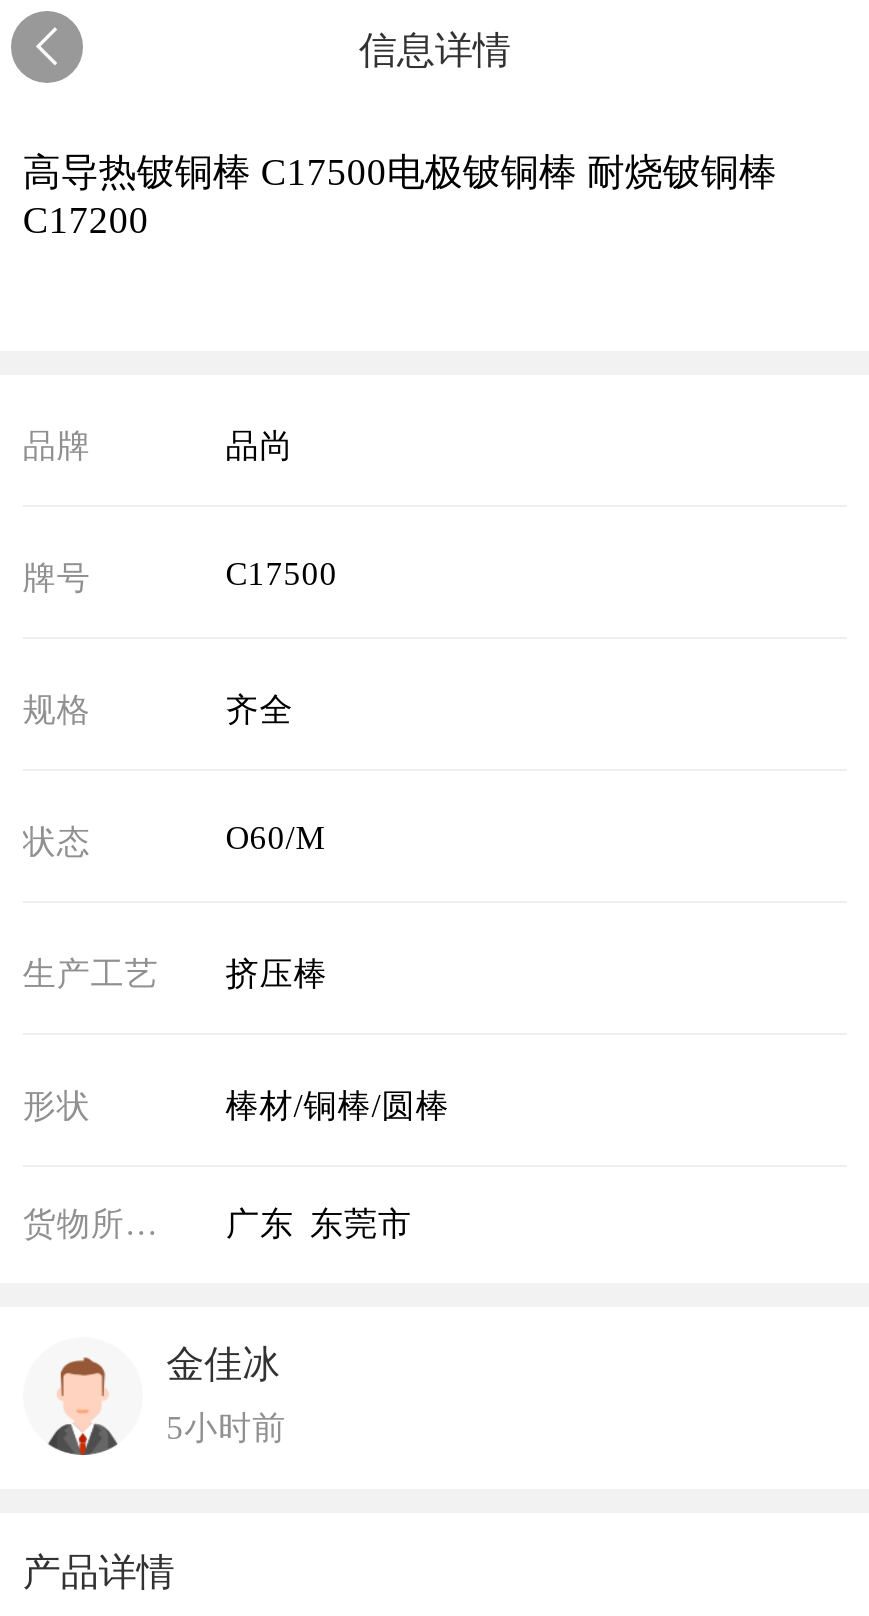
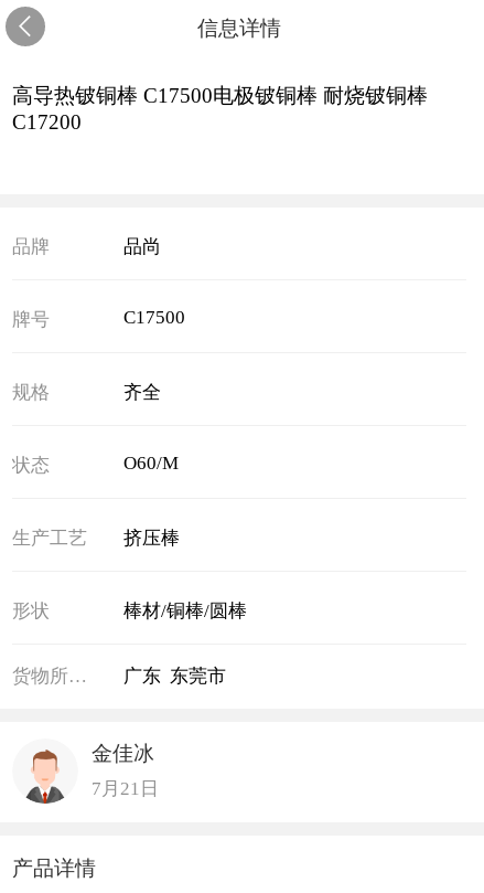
- 5小时前
+ 7月21日
